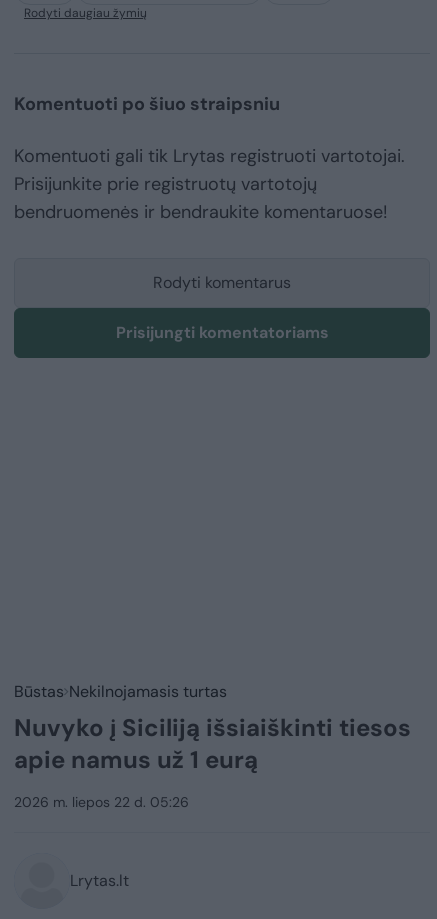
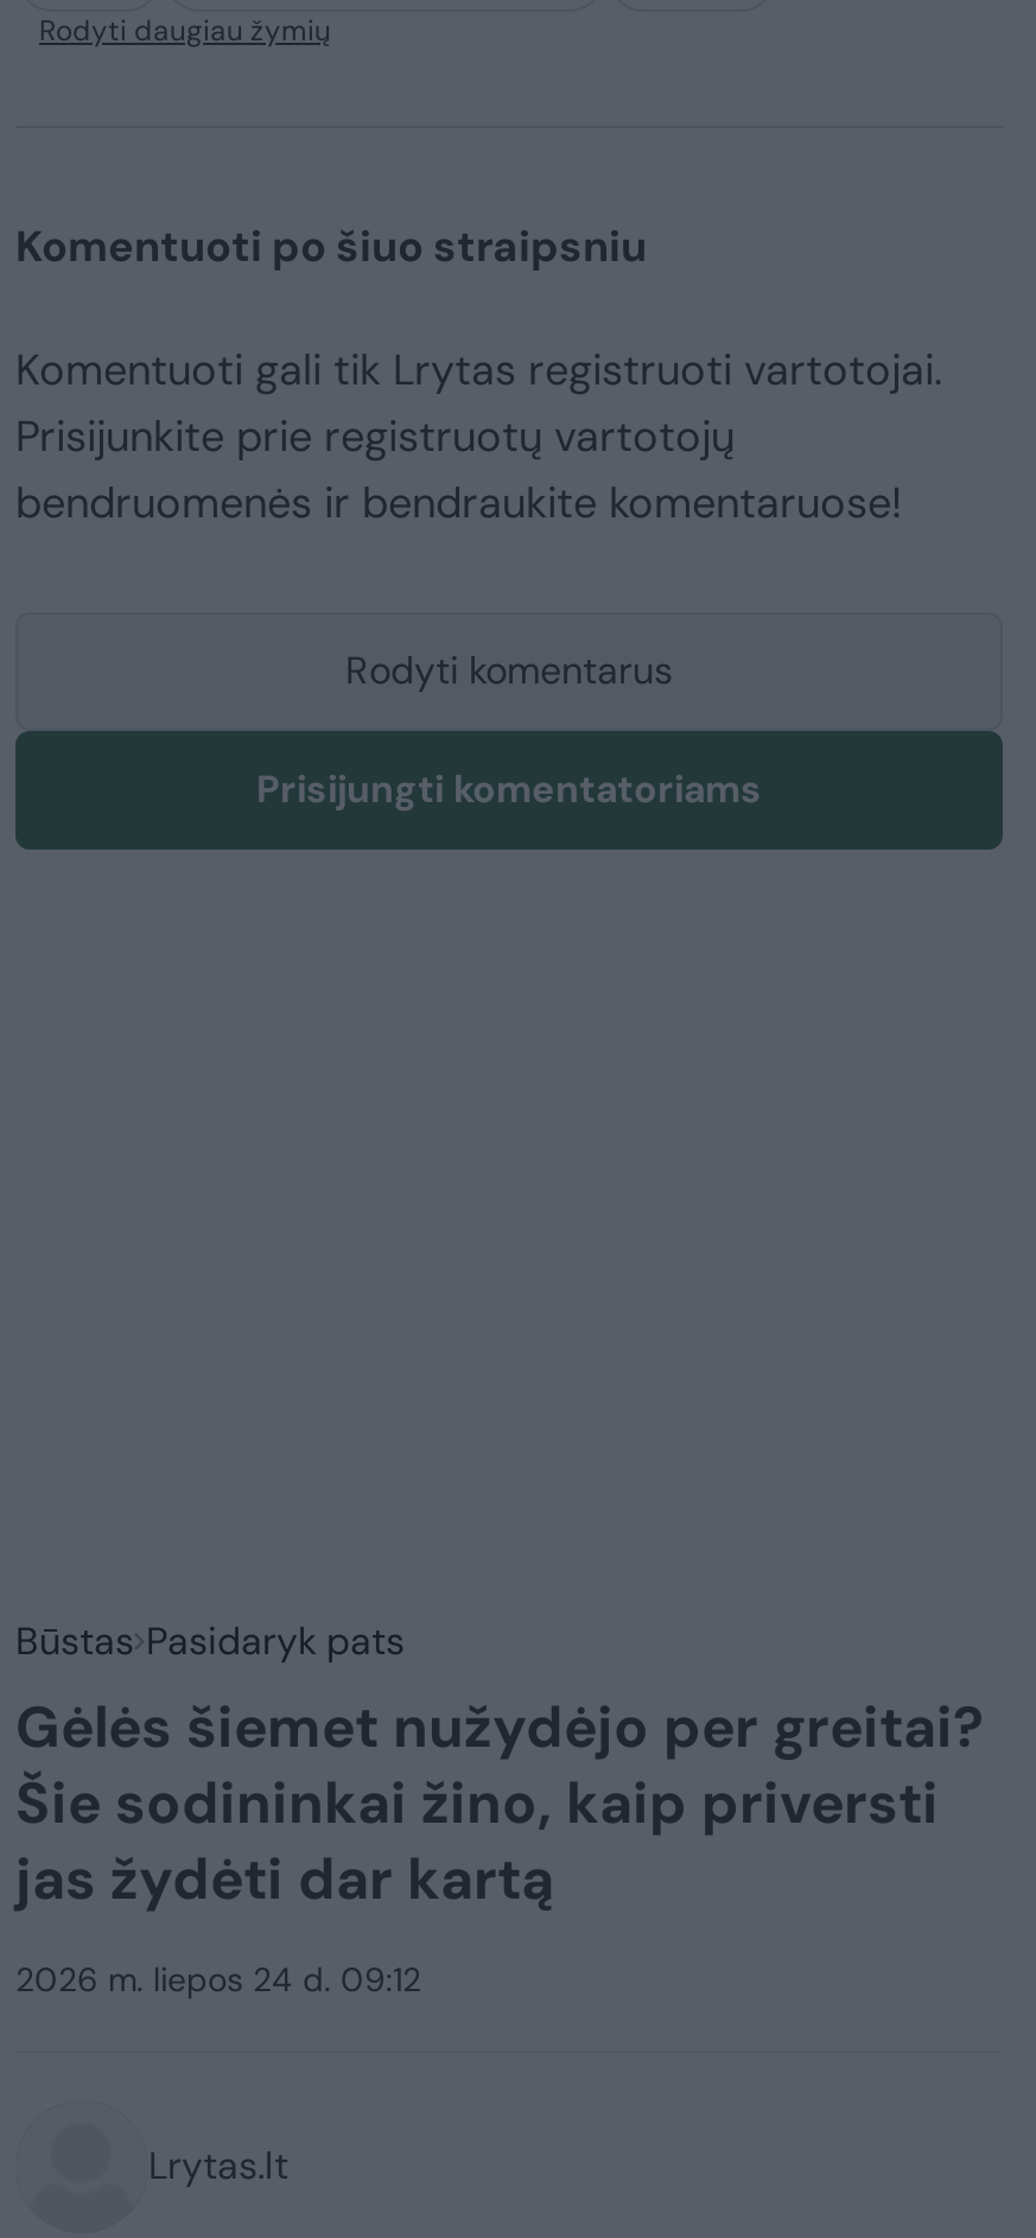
- Būstas Nekilnojamasis turtas
- Nuvyko į Siciliją išsiaiškinti tiesos
- apie namus už 1 eurą
+ Būstas Pasidaryk pats
+ Gėlės šiemet nužydėjo per greitai?
+ Šie sodininkai žino, kaip priversti
+ jas žydėti dar kartą

- 2026 m. liepos 22 d. 05:26
+ 2026 m. liepos 24 d. 09:12
